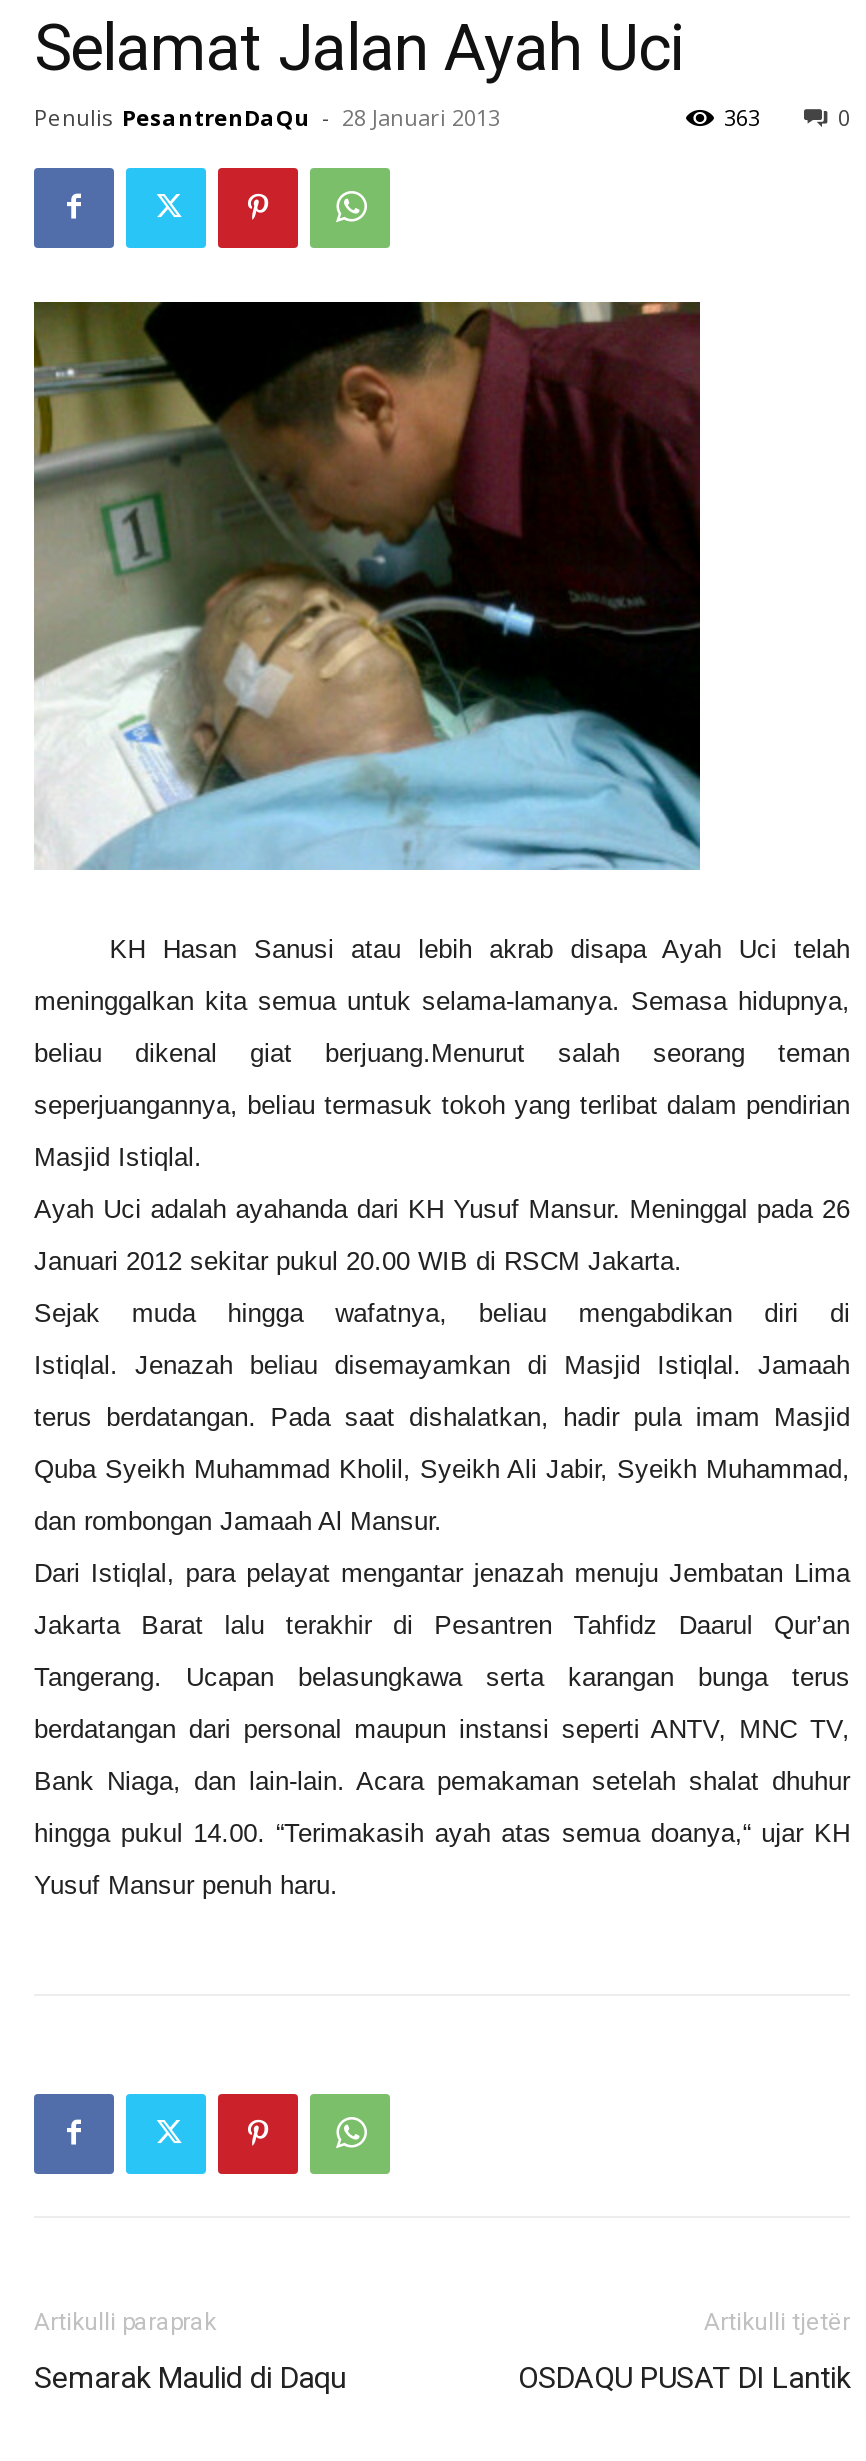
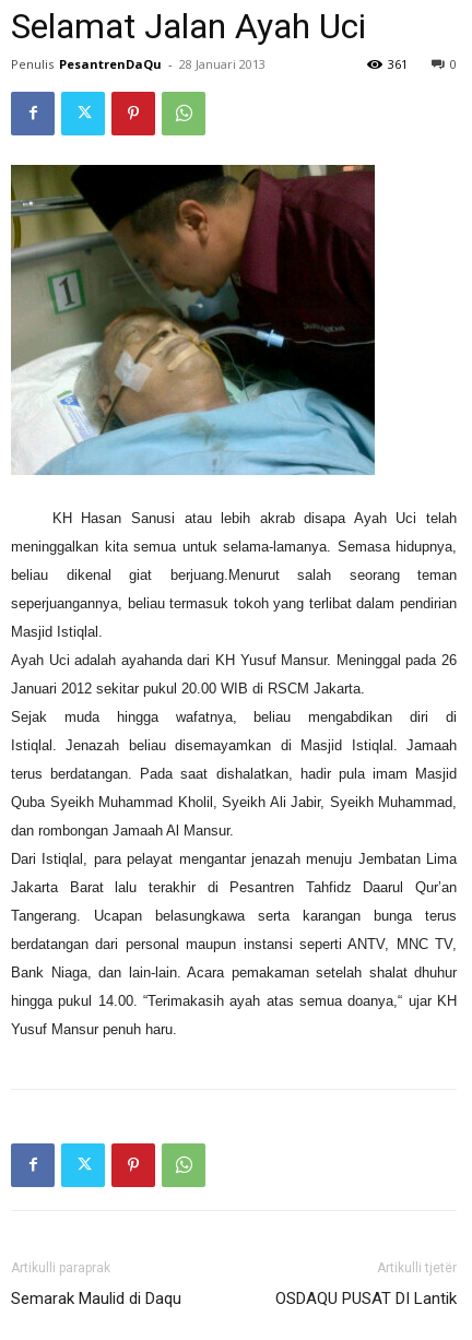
- 363
+ 361
